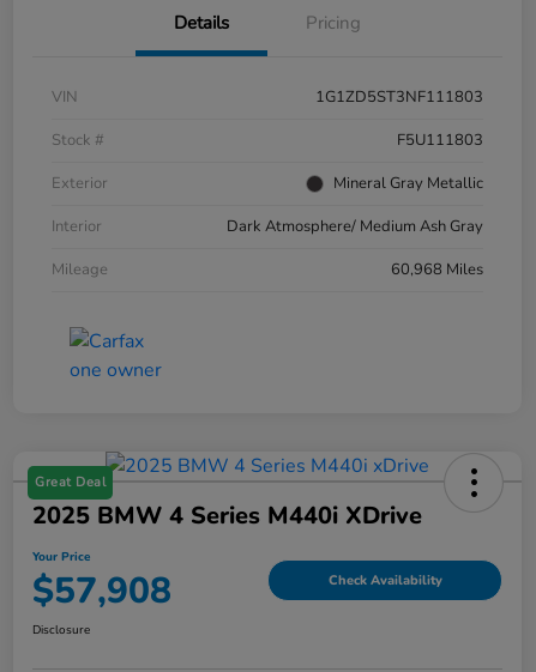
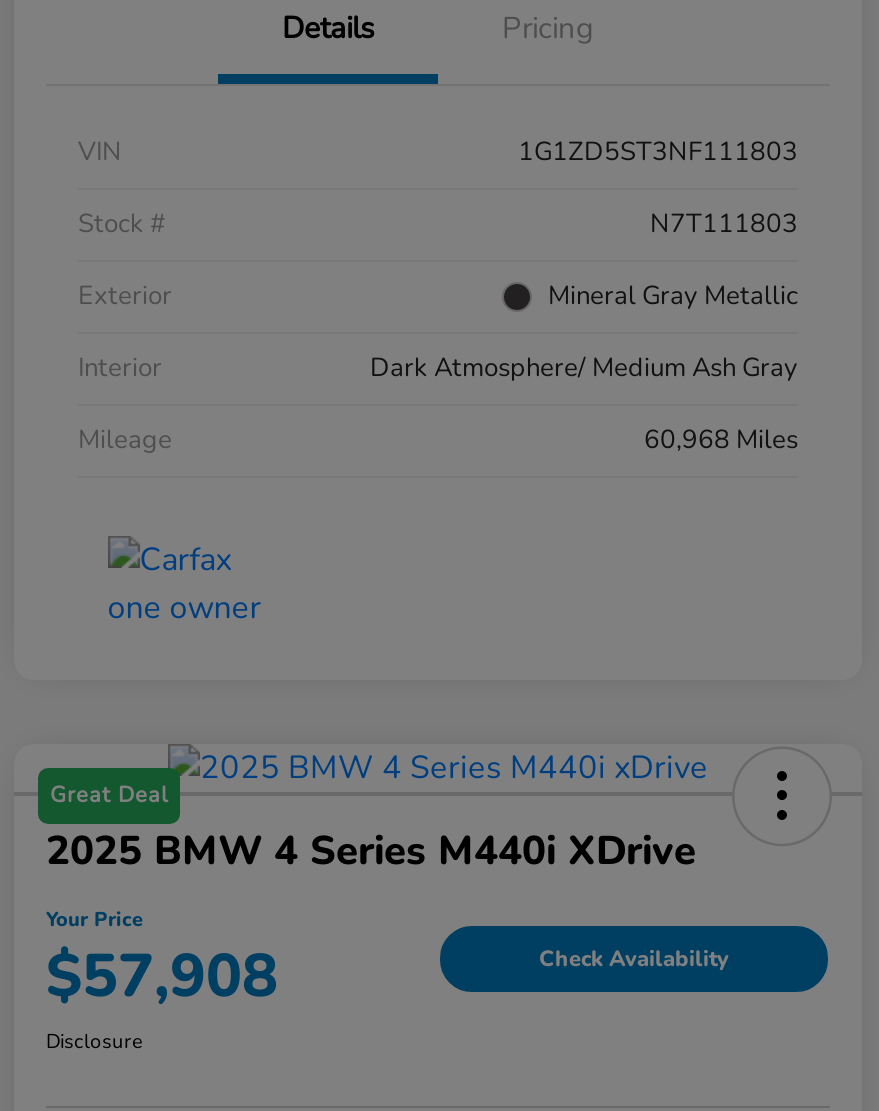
- F5U111803
+ N7T111803
